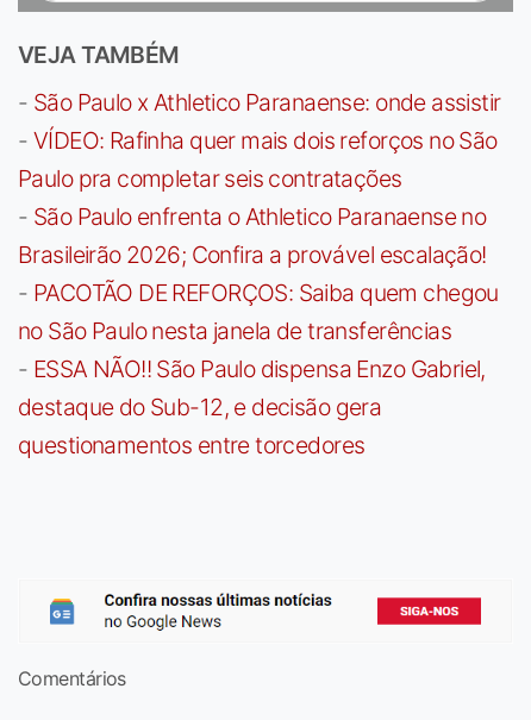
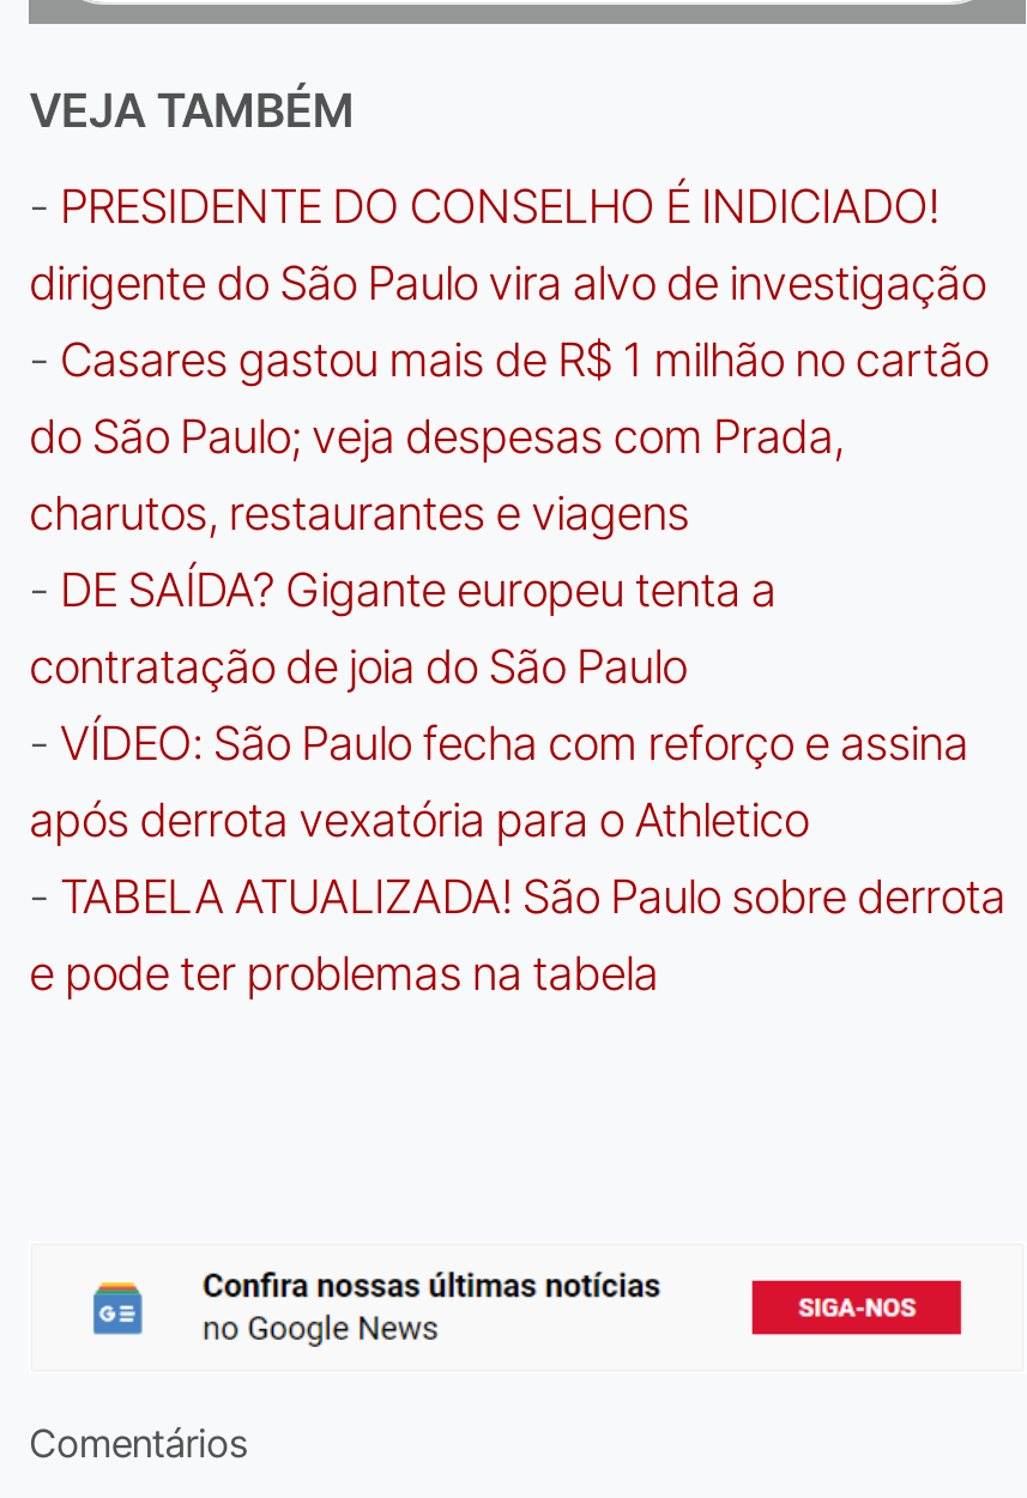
- - São Paulo x Athletico Paranaense: onde assistir
- - VÍDEO: Rafinha quer mais dois reforços no São
- Paulo pra completar seis contratações
- - São Paulo enfrenta o Athletico Paranaense no
- Brasileirão 2026; Confira a provável escalação!
- - PACOTÃO DE REFORÇOS: Saiba quem chegou
- no São Paulo nesta janela de transferências
- - ESSA NÃO!! São Paulo dispensa Enzo Gabriel,
- destaque do Sub-12, e decisão gera
- questionamentos entre torcedores
+ - PRESIDENTE DO CONSELHO É INDICIADO!
+ dirigente do São Paulo vira alvo de investigação
+ - Casares gastou mais de R$ 1 milhão no cartão
+ do São Paulo; veja despesas com Prada,
+ charutos, restaurantes e viagens
+ - DE SAÍDA? Gigante europeu tenta a
+ contratação de joia do São Paulo
+ - VÍDEO: São Paulo fecha com reforço e assina
+ após derrota vexatória para o Athletico
+ - TABELA ATUALIZADA! São Paulo sobre derrota
+ e pode ter problemas na tabela
